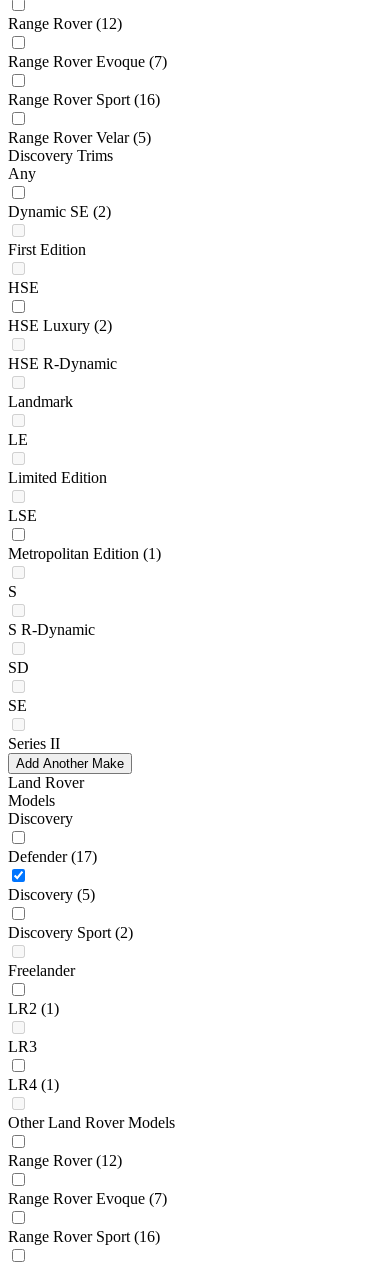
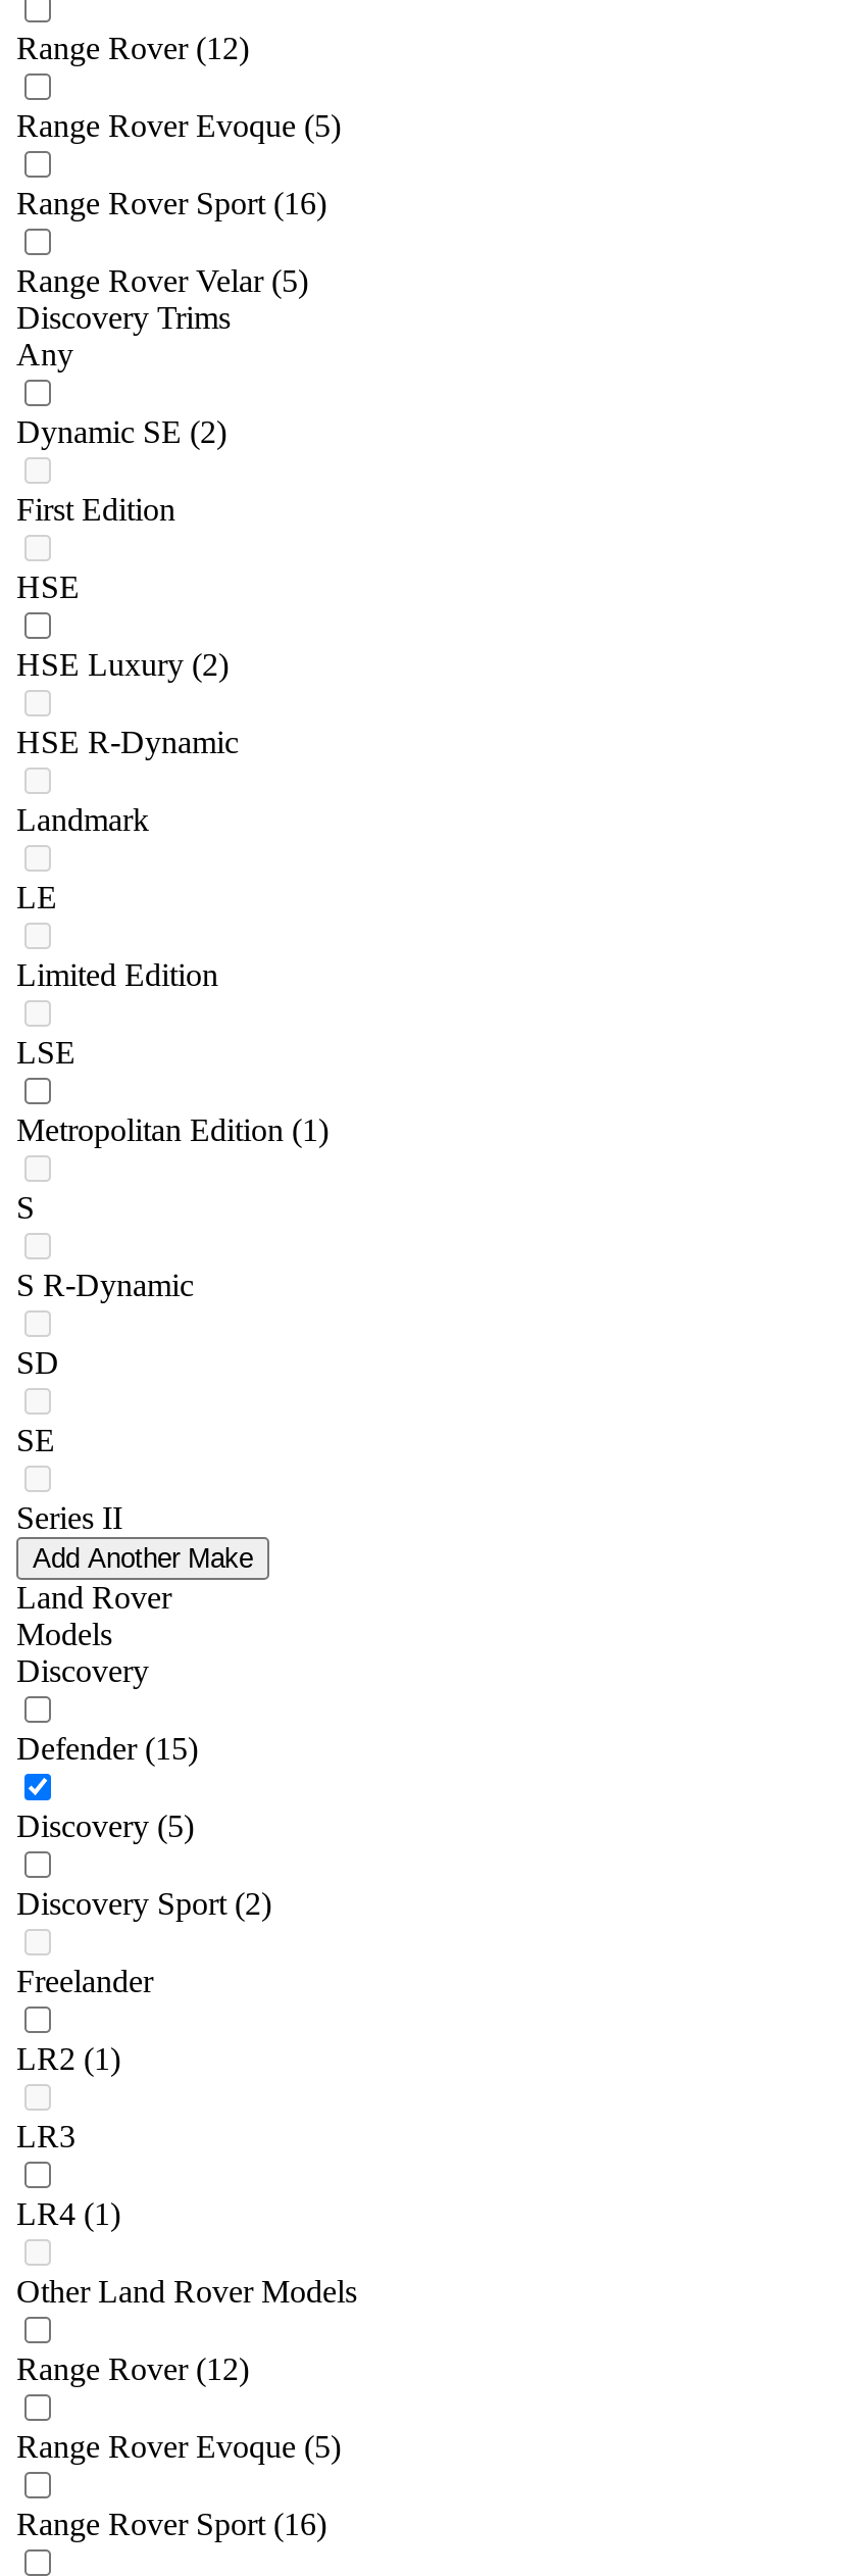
- Range Rover Evoque (7)
+ Range Rover Evoque (5)

- Defender (17)
+ Defender (15)

- Range Rover Evoque (7)
+ Range Rover Evoque (5)
